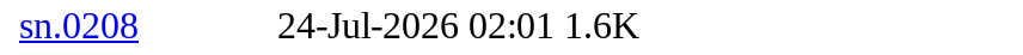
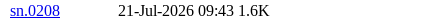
- 24-Jul-2026 02:01 1.6K
+ 21-Jul-2026 09:43 1.6K
